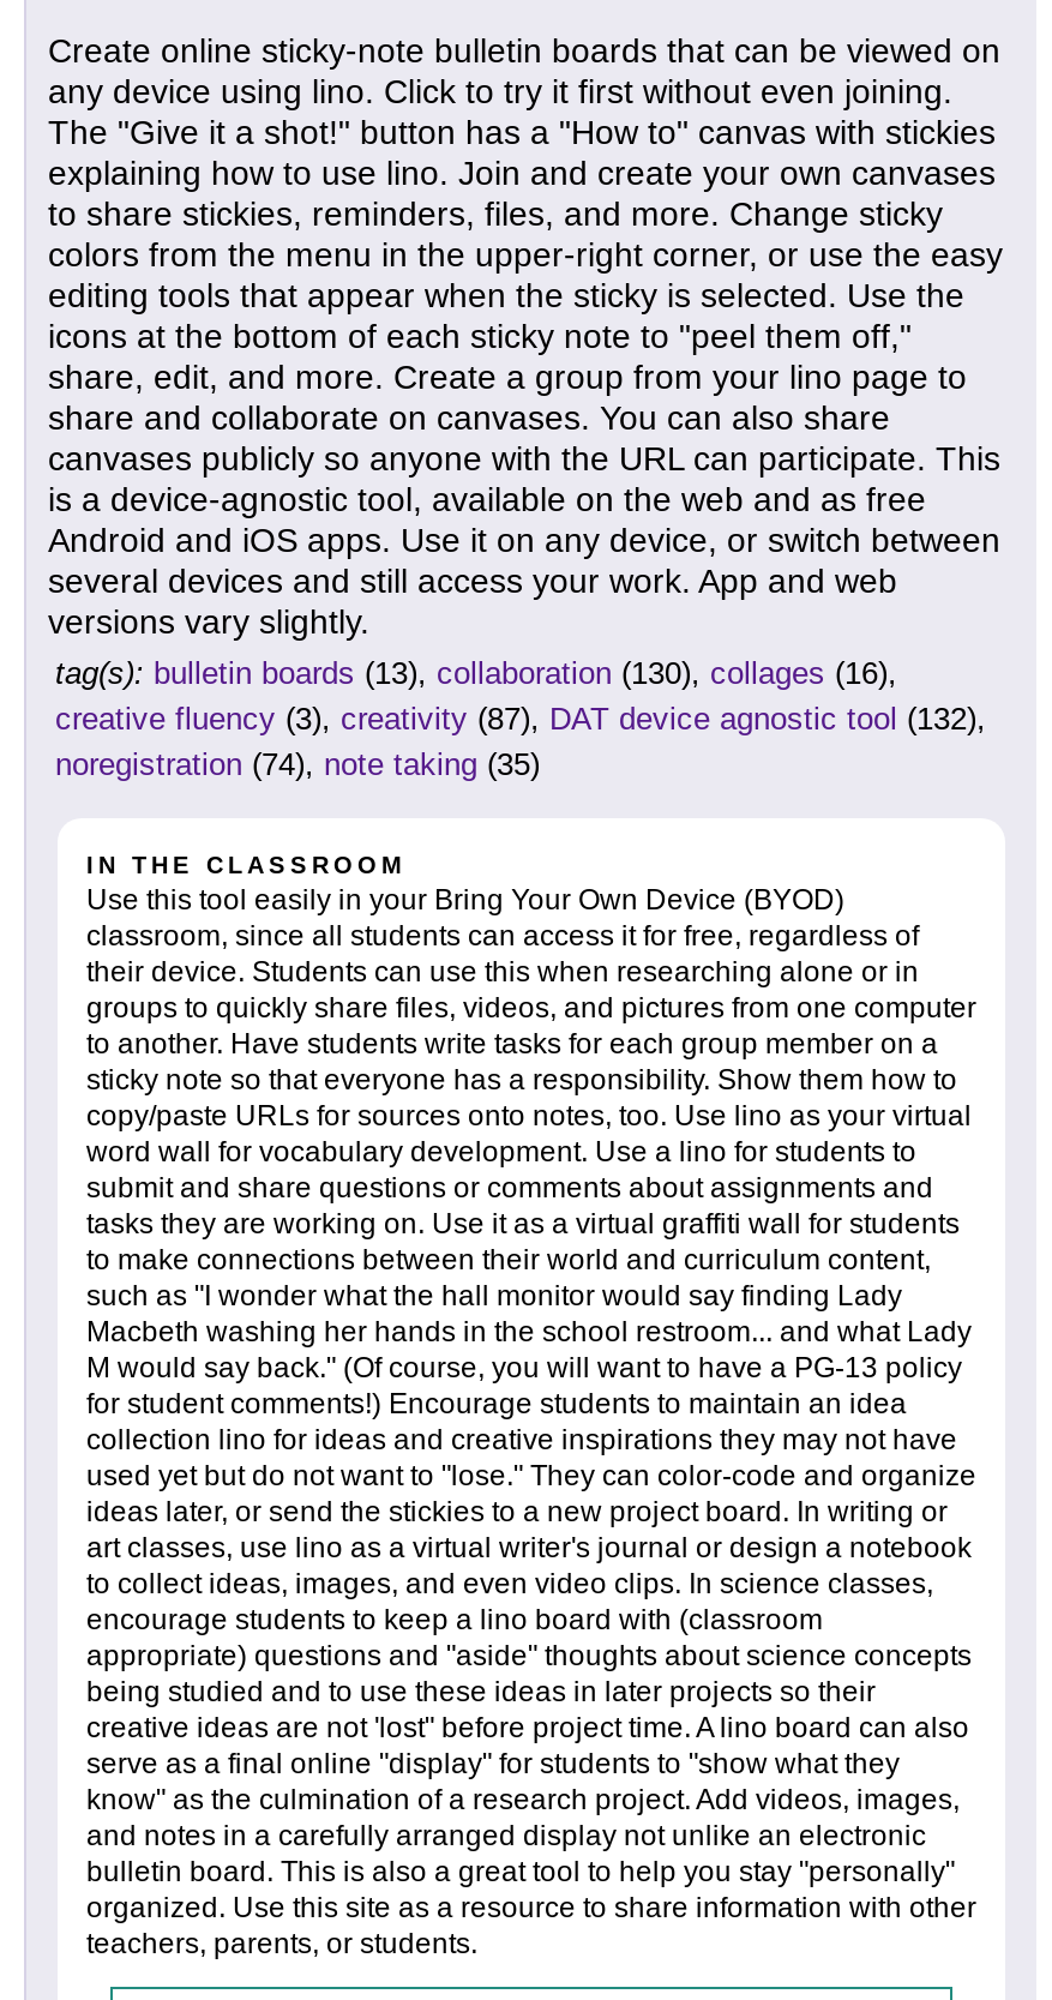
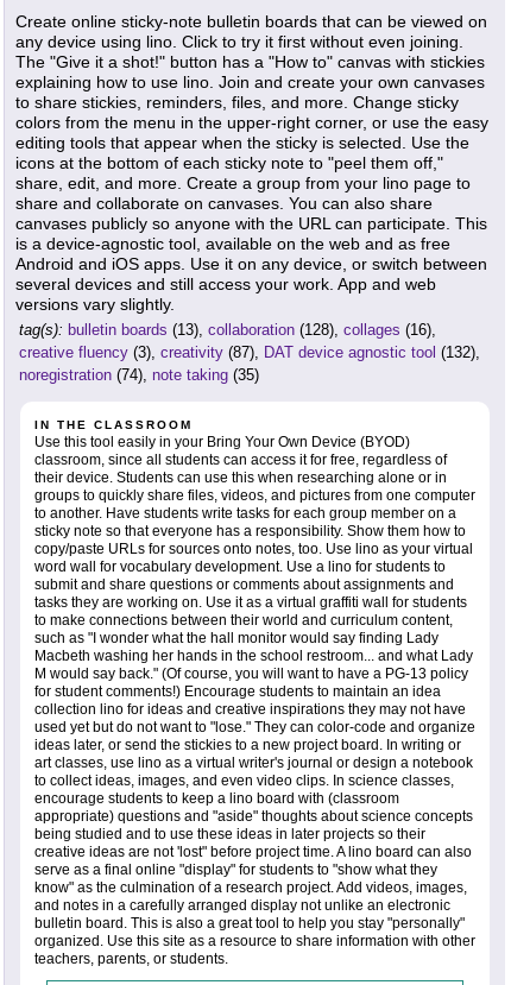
- tag(s): bulletin boards (13), collaboration (130), collages (16),
+ tag(s): bulletin boards (13), collaboration (128), collages (16),
